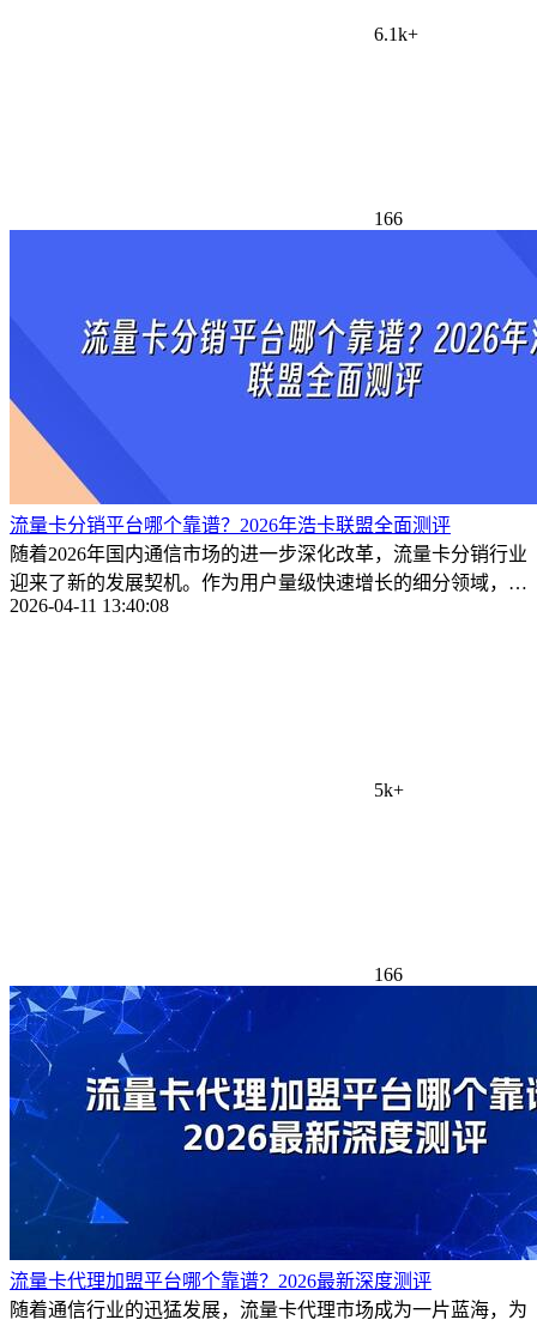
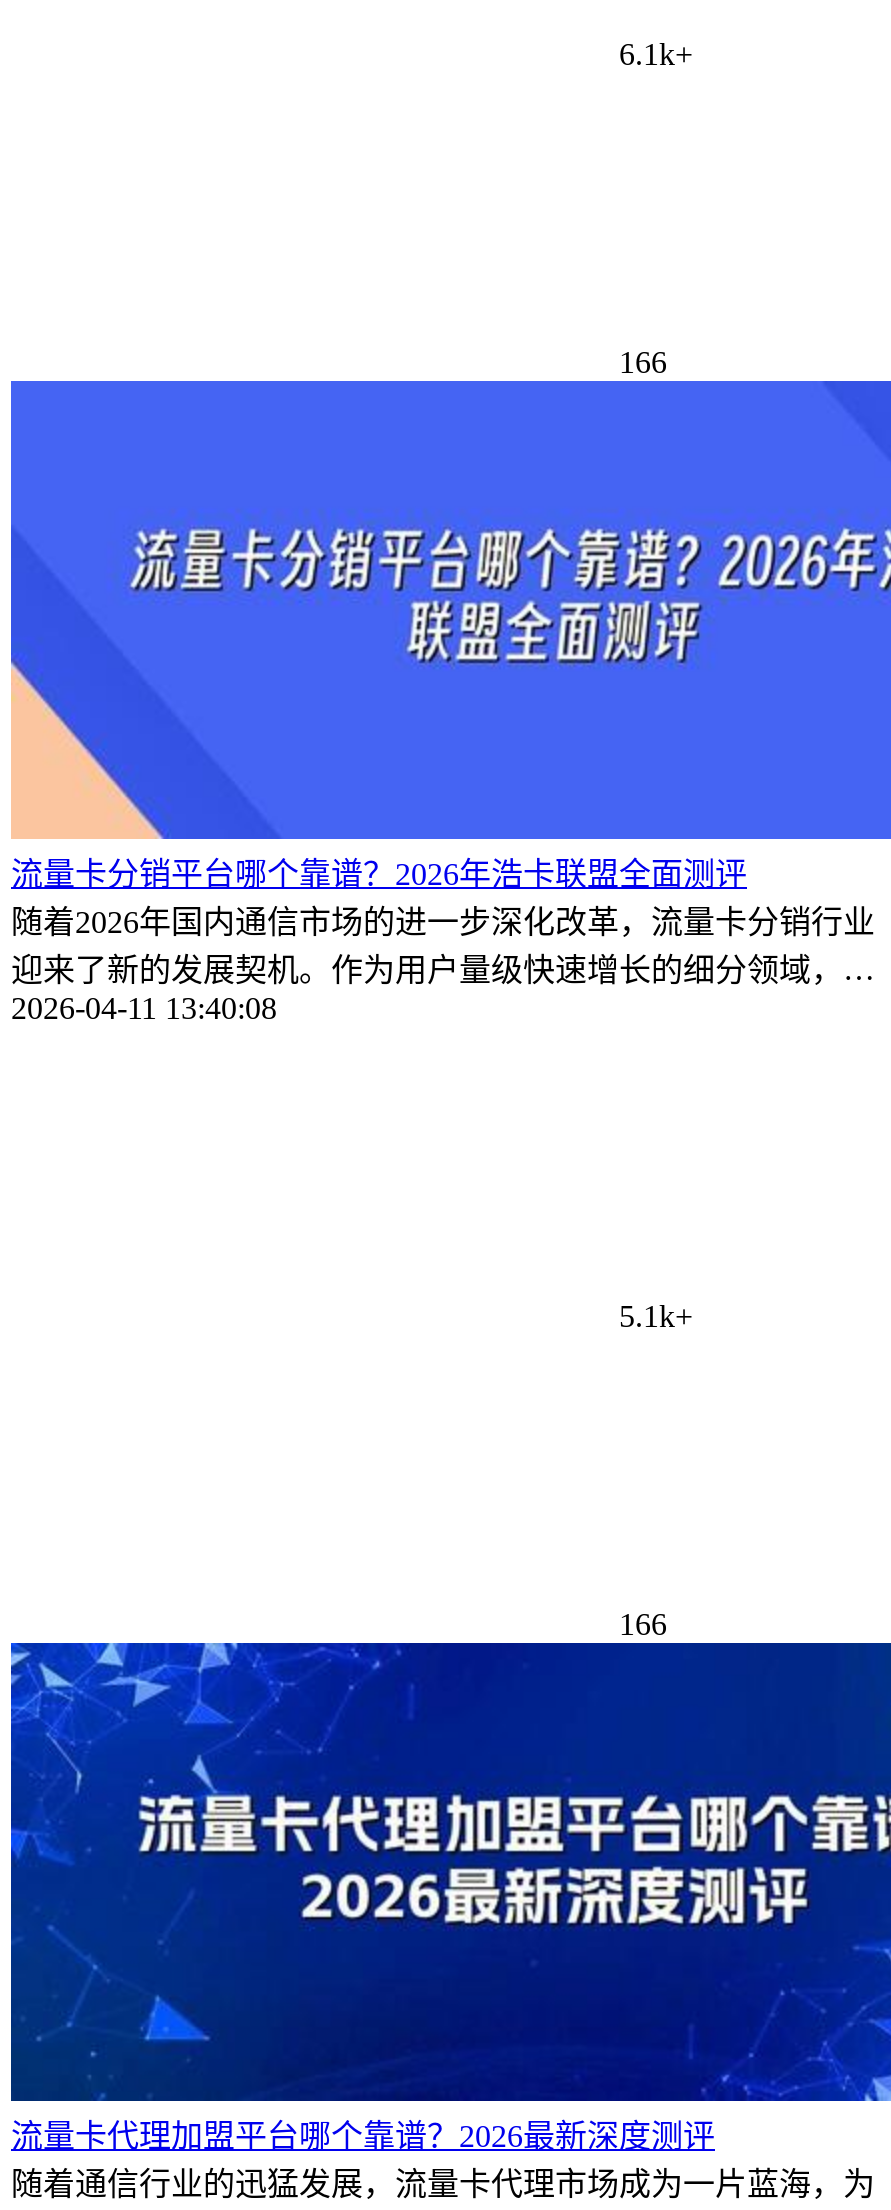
- 5k+
+ 5.1k+
